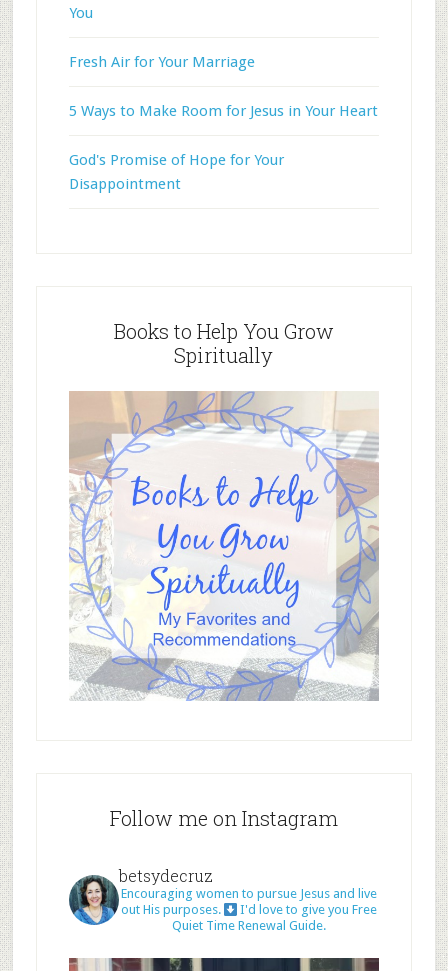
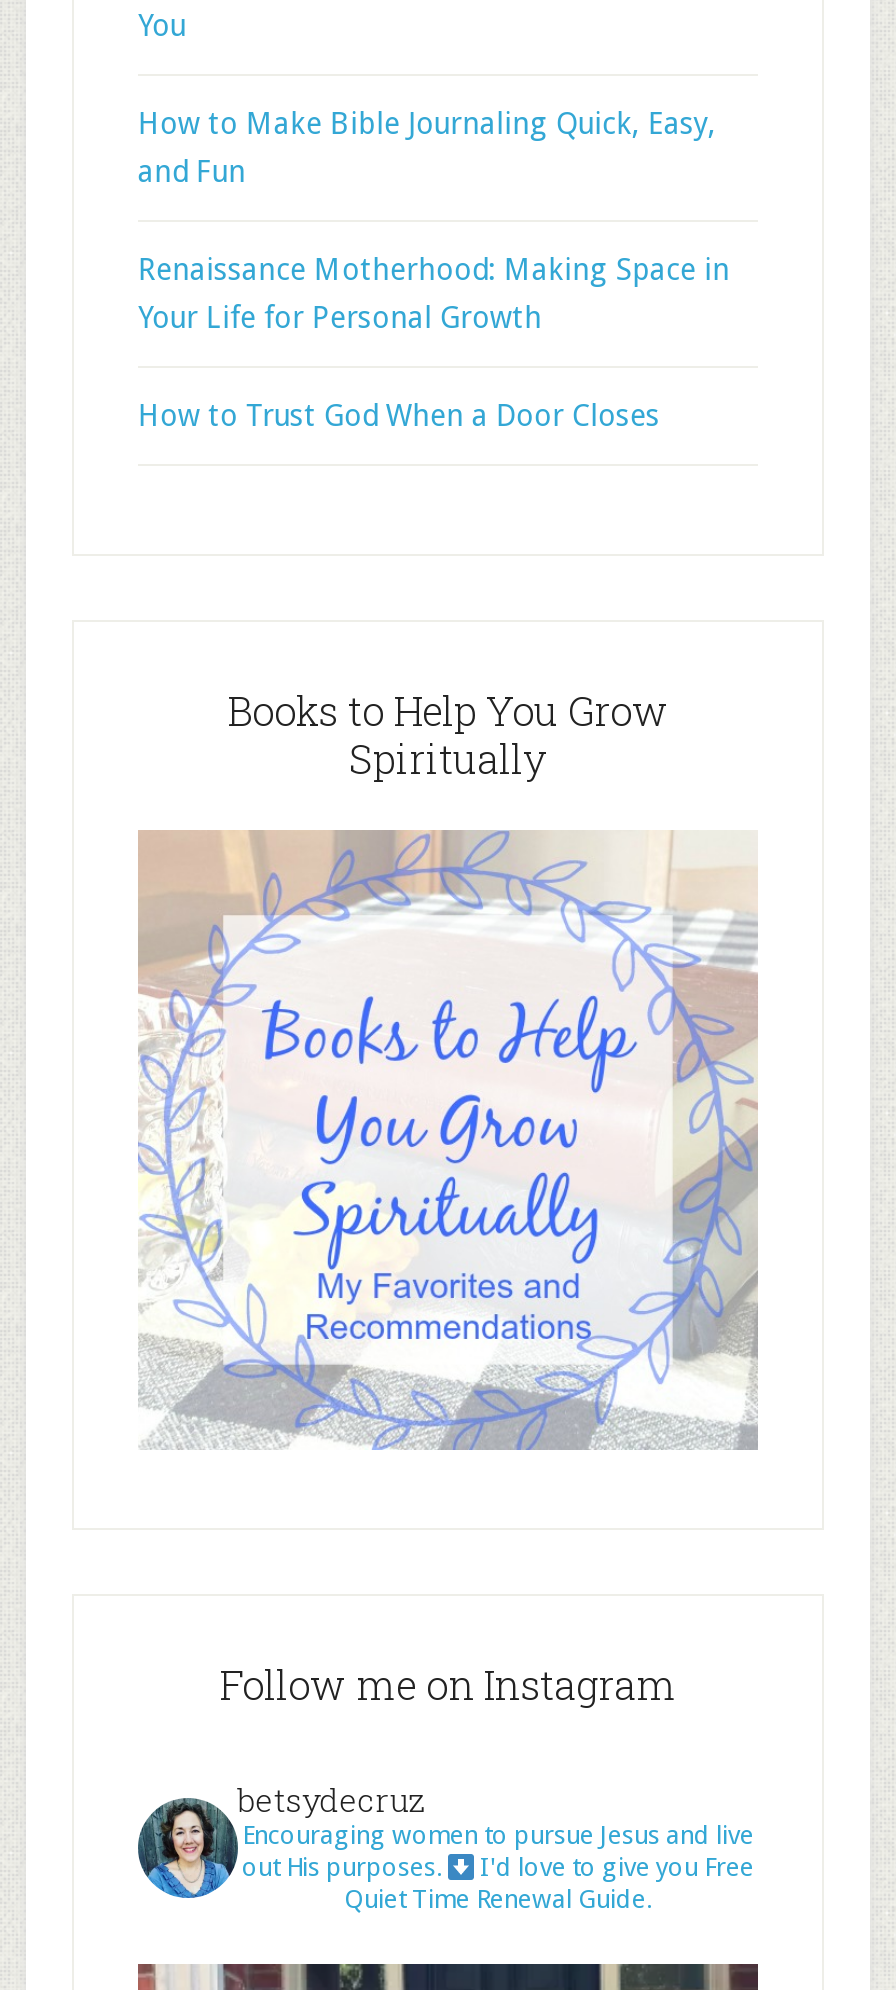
- Fresh Air for Your Marriage
+ How to Make Bible Journaling Quick, Easy,
+ and Fun

- 5 Ways to Make Room for Jesus in Your Heart
+ Renaissance Motherhood: Making Space in
+ Your Life for Personal Growth

- God's Promise of Hope for Your
- Disappointment
+ How to Trust God When a Door Closes
